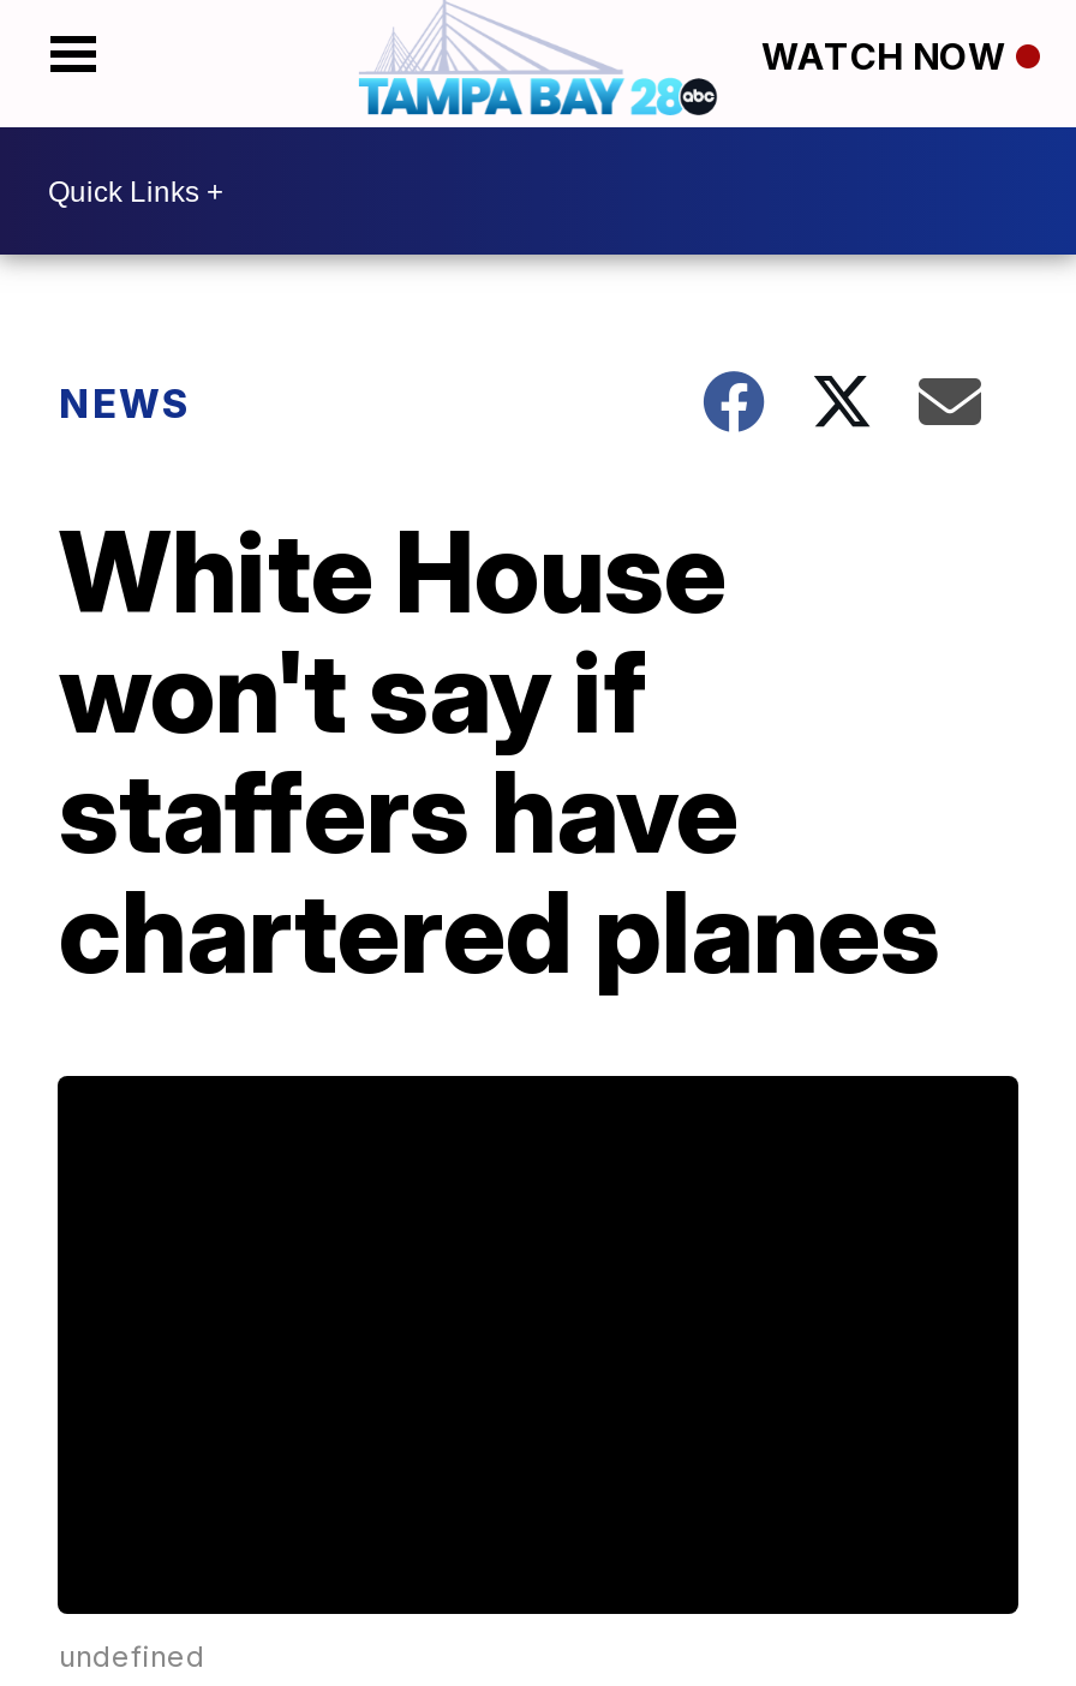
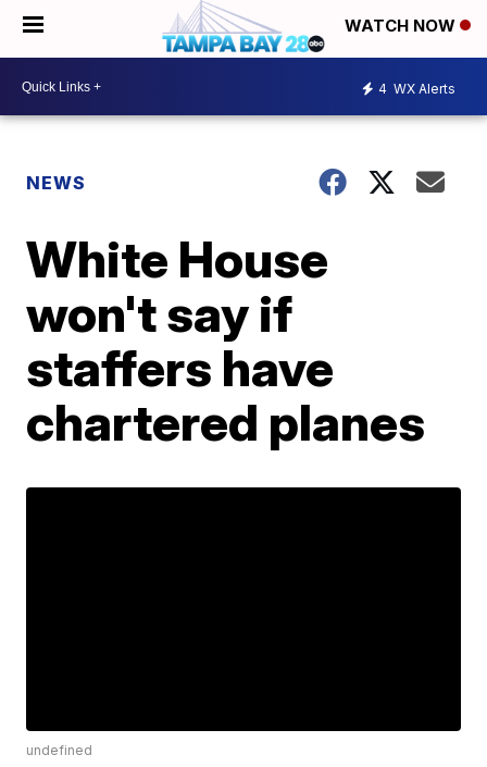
+ 4 WX Alerts
